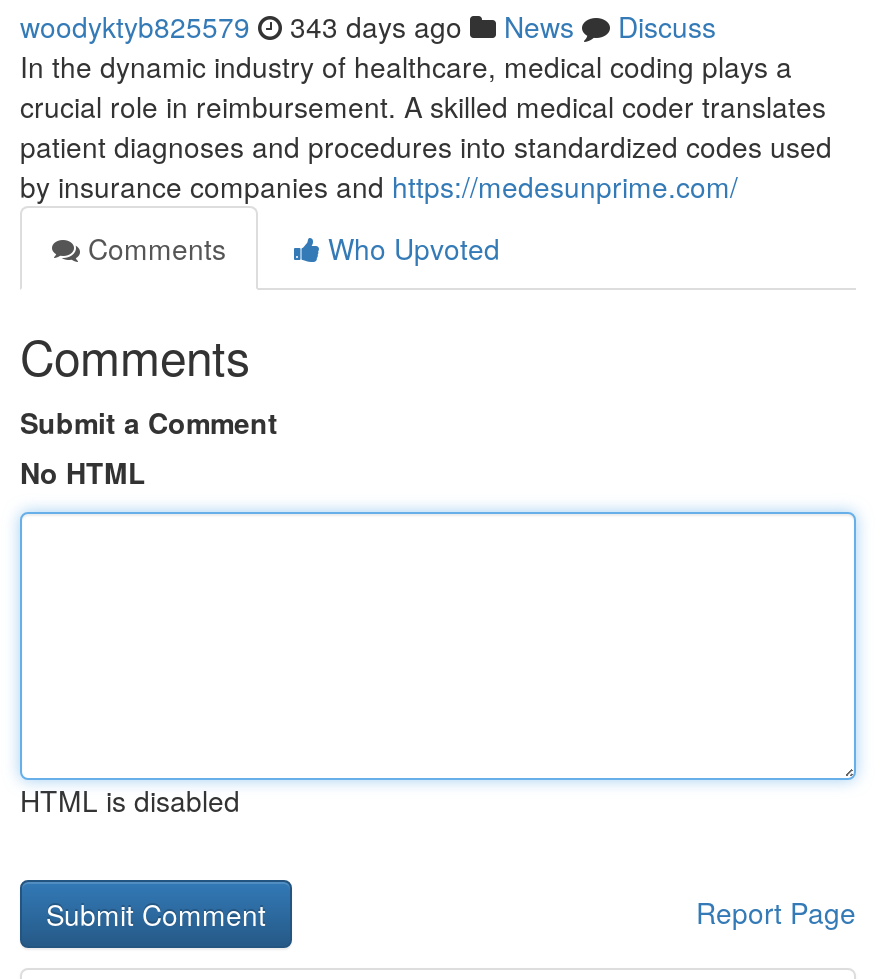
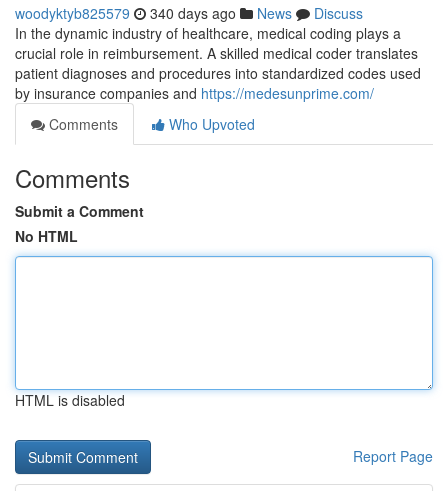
- woodyktyb825579 343 days ago News Discuss
+ woodyktyb825579 340 days ago News Discuss
